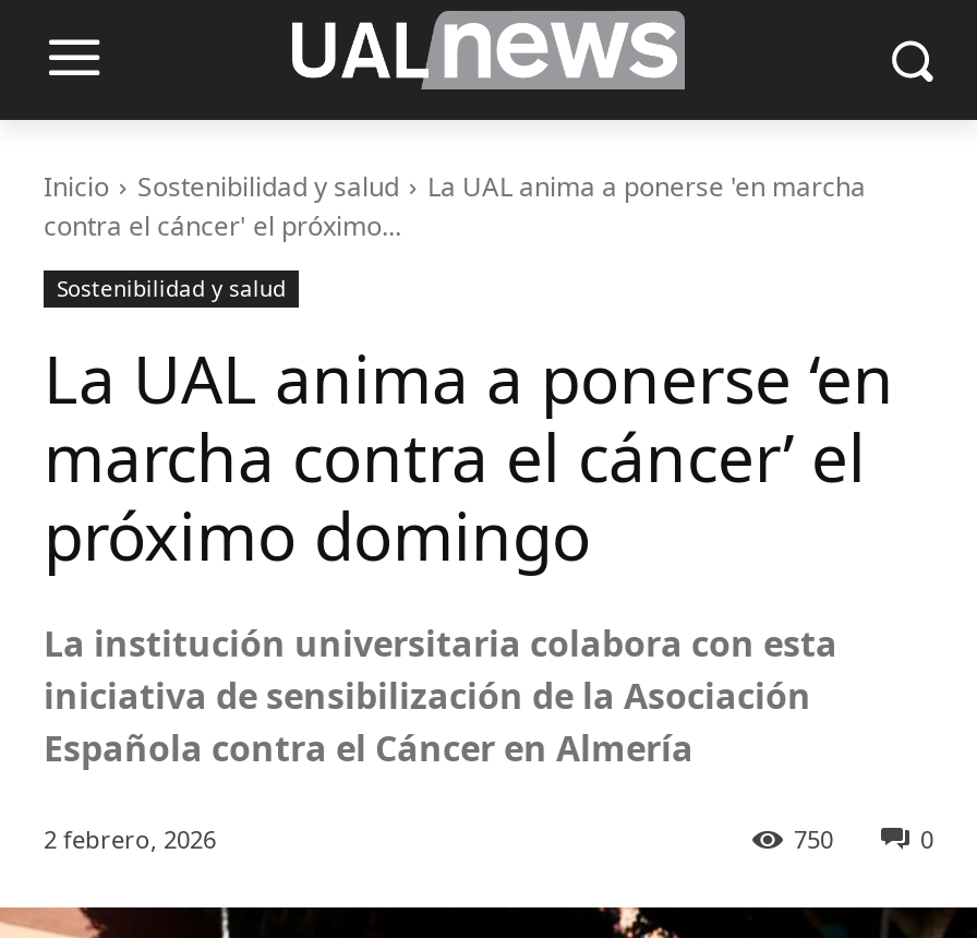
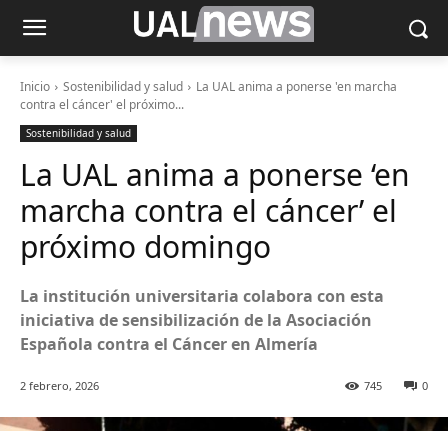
- 750
+ 745
